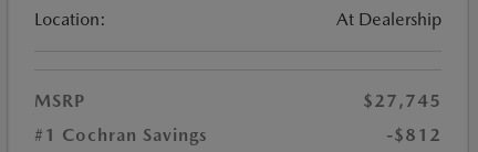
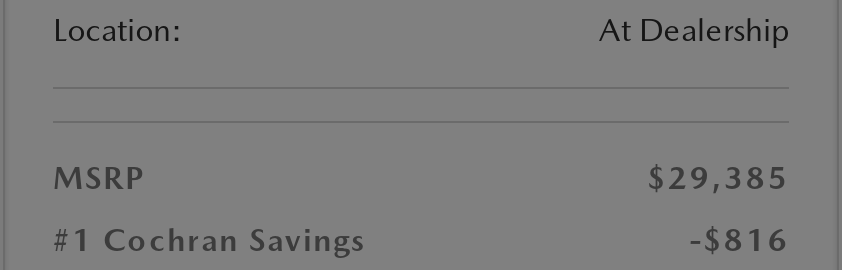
- $27,745
+ $29,385

- -$812
+ -$816
